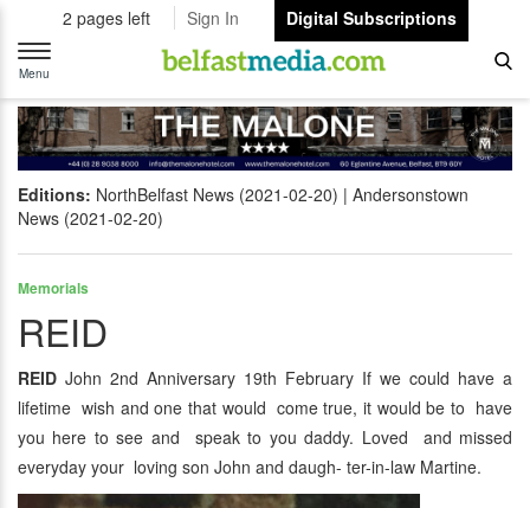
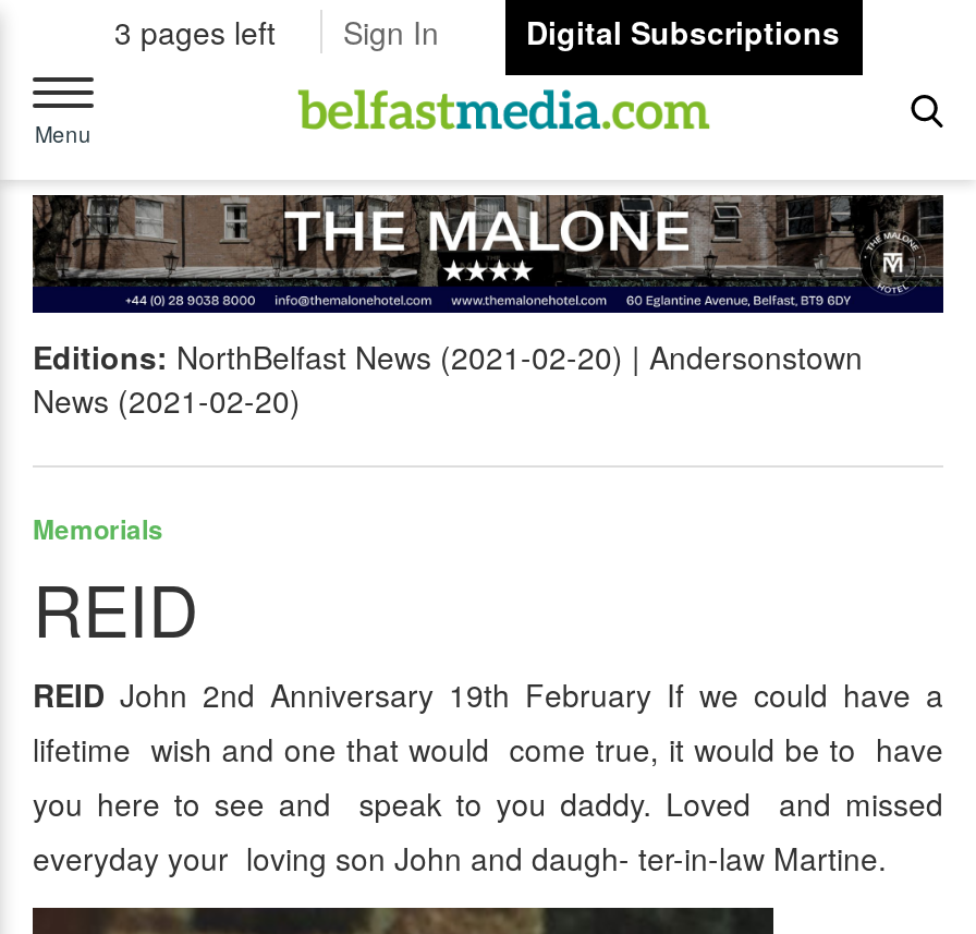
- 2 pages left Sign In Digital Subscriptions
+ 3 pages left Sign In Digital Subscriptions
